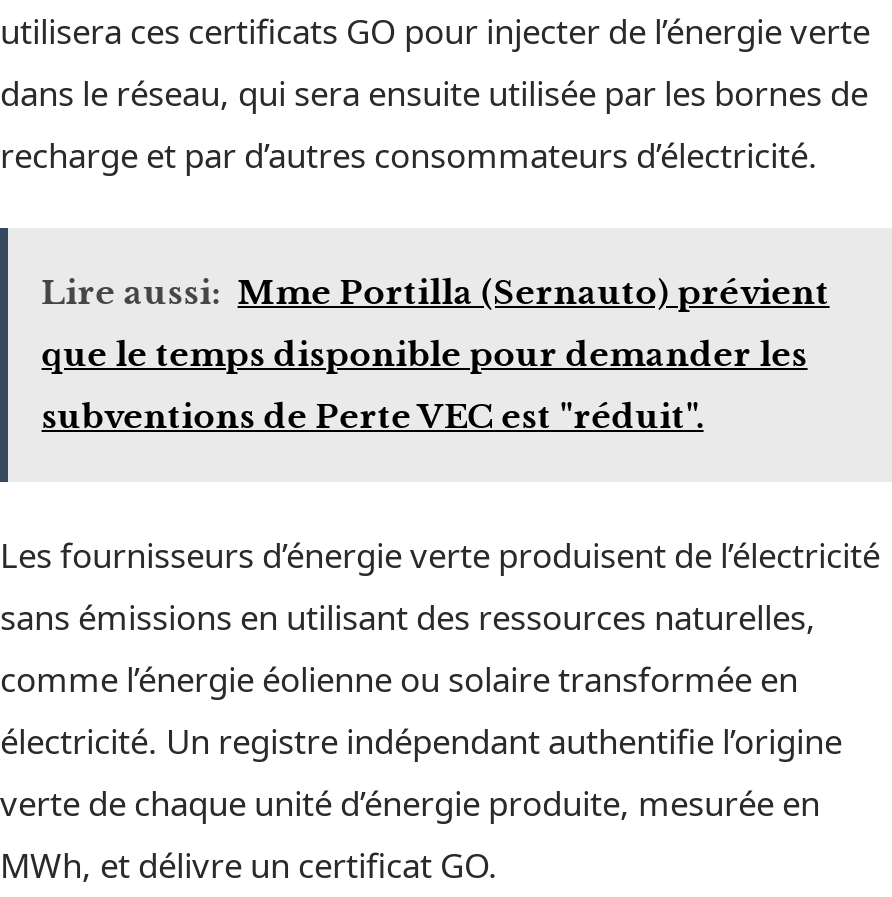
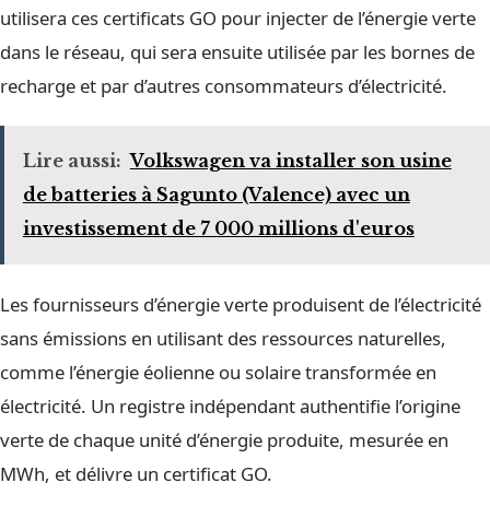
- Lire aussi: Mme Portilla (Sernauto) prévient
+ Lire aussi: Volkswagen va installer son usine

- que le temps disponible pour demander les
+ de batteries à Sagunto (Valence) avec un

- subventions de Perte VEC est "réduit".
+ investissement de 7 000 millions d'euros
